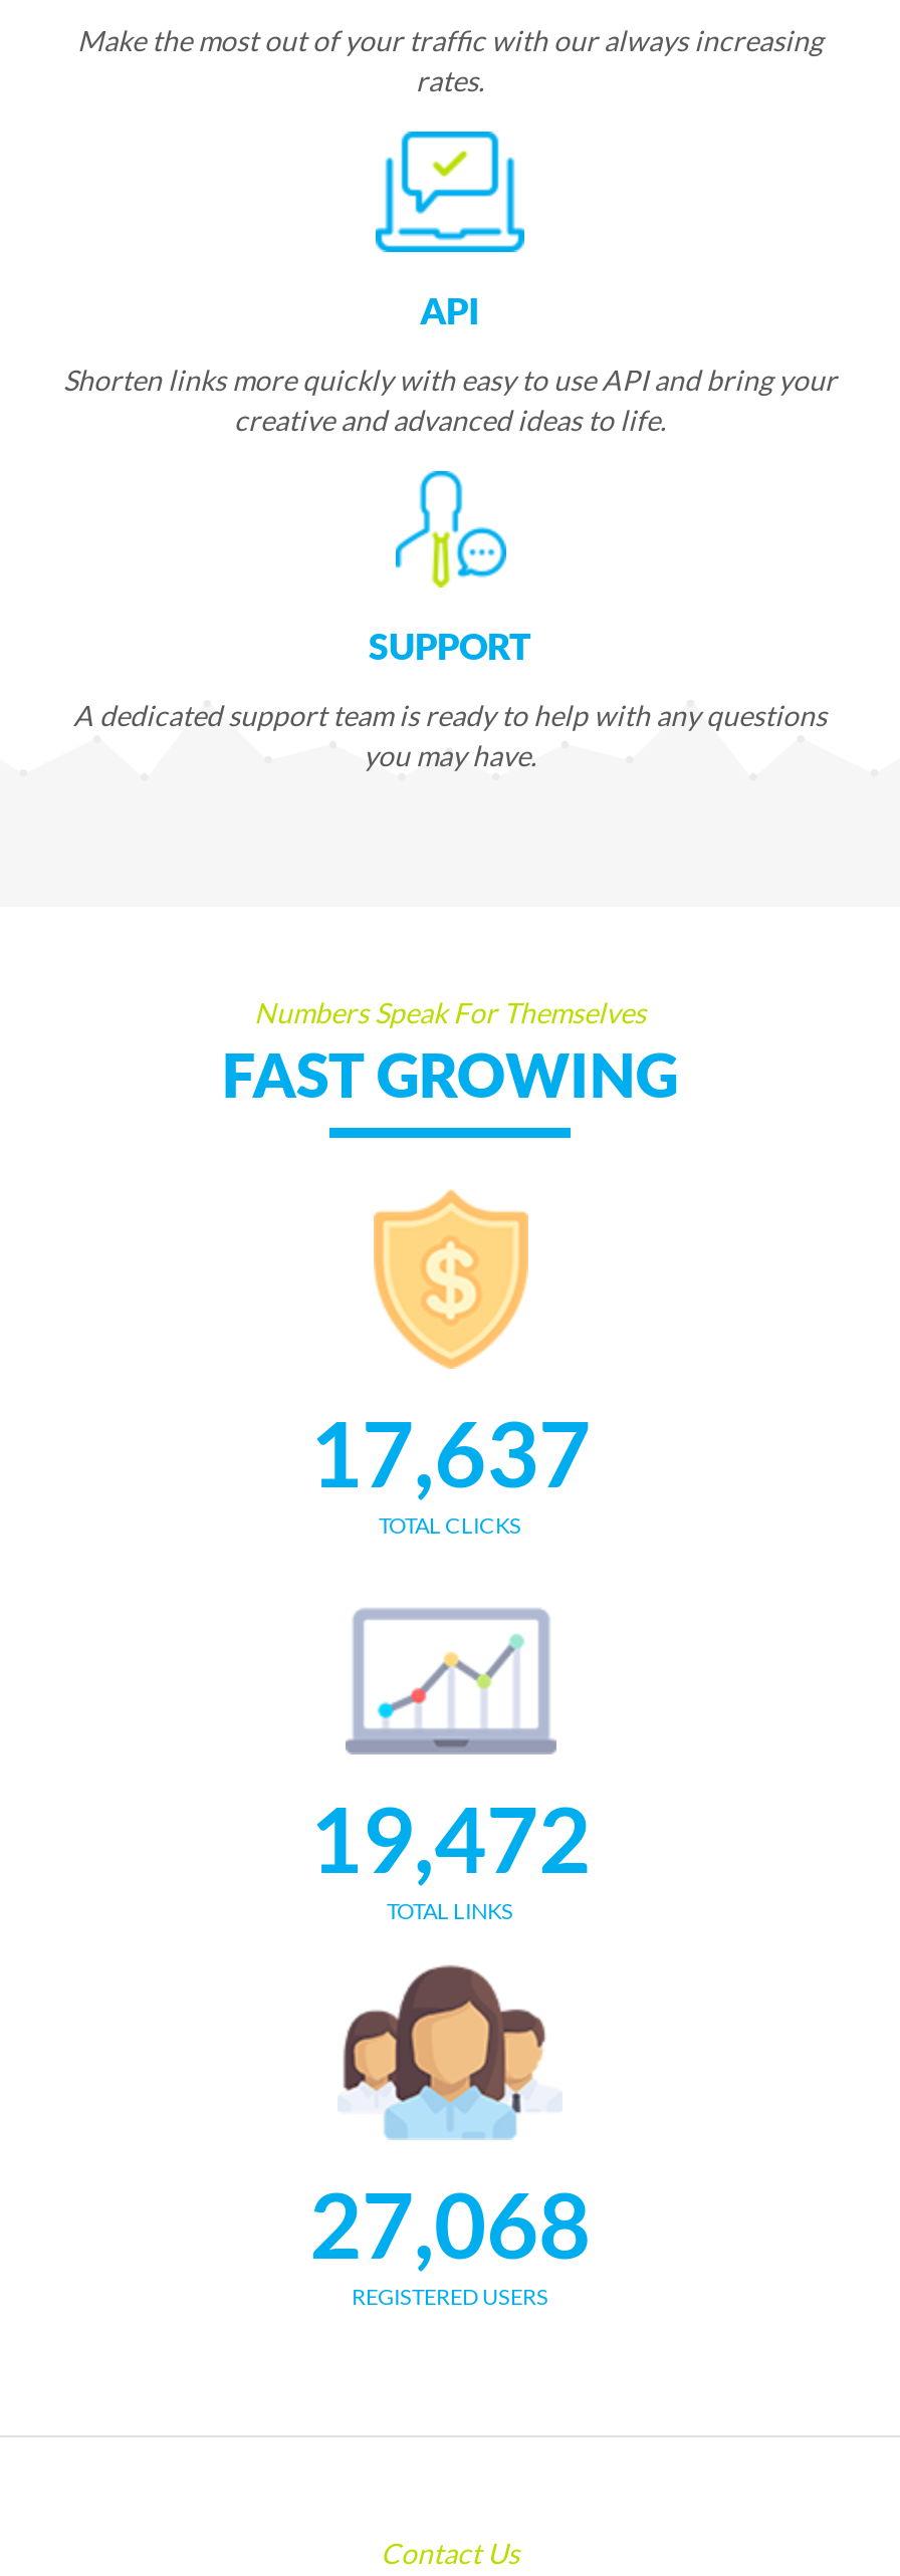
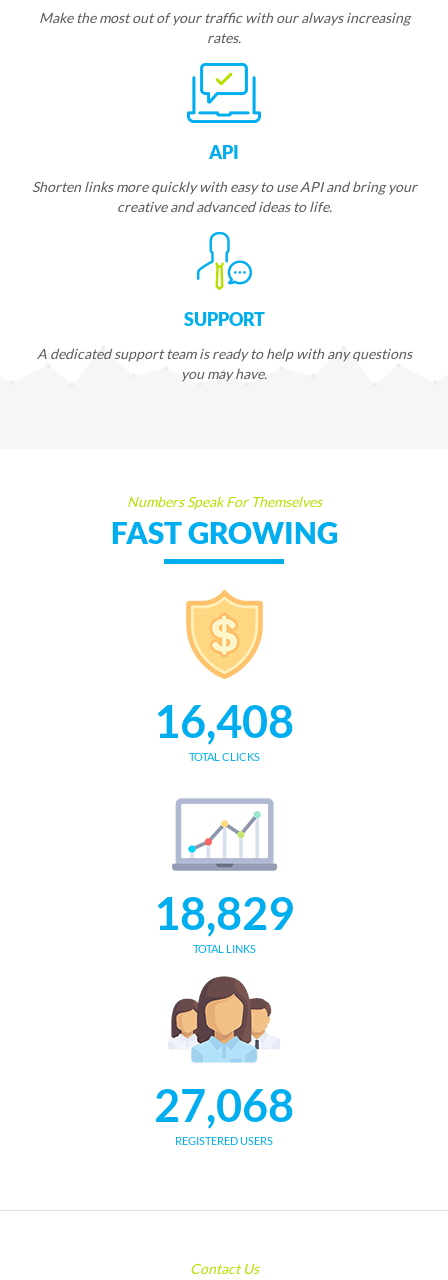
- 17,637
+ 16,408

- 19,472
+ 18,829
